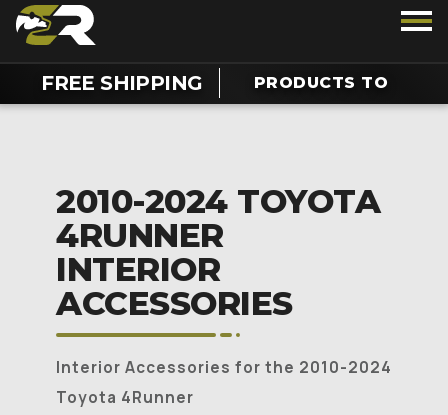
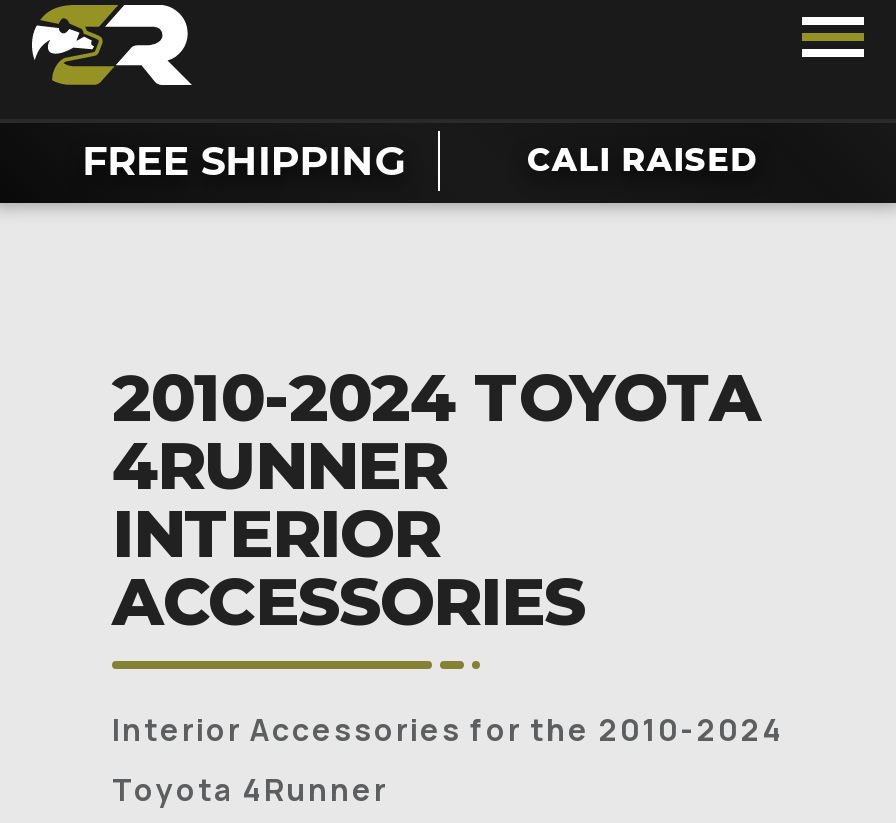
- PRODUCTS TO
+ CALI RAISED
